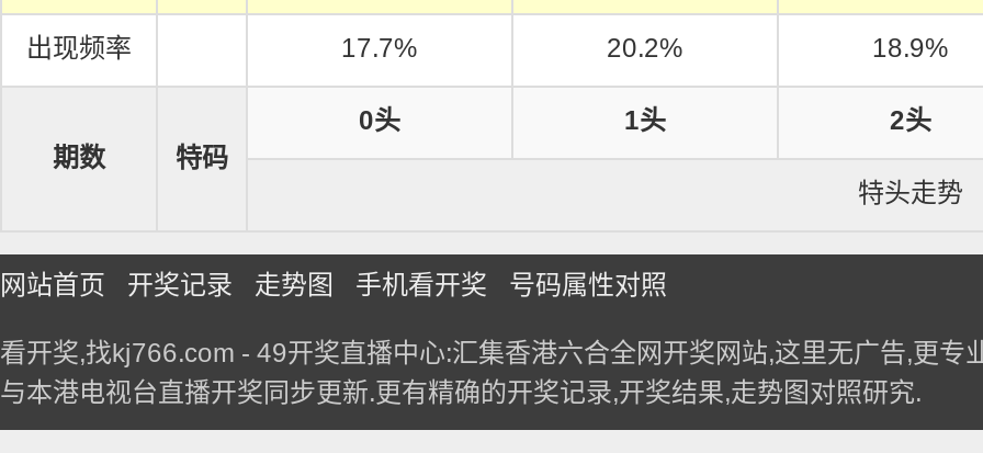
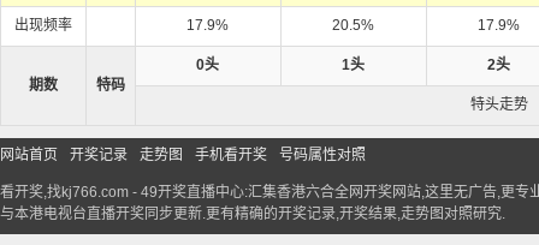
- 17.7%
+ 17.9%

- 20.2%
+ 20.5%

- 18.9%
+ 17.9%
